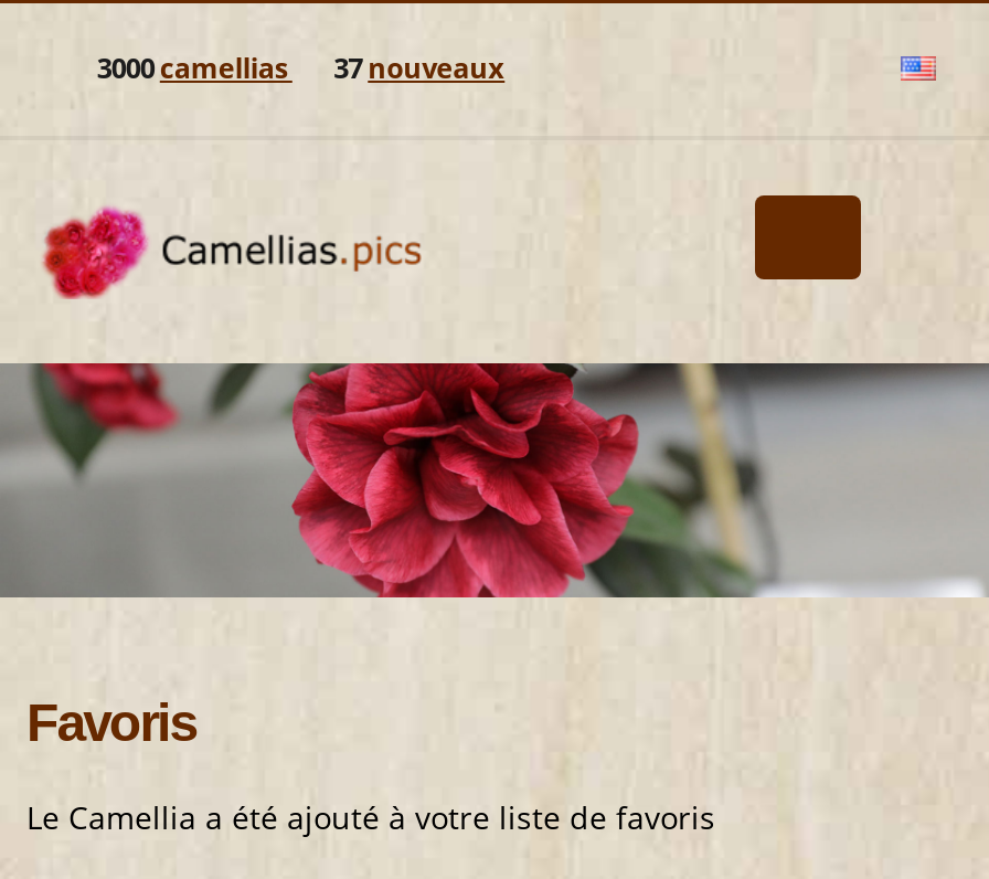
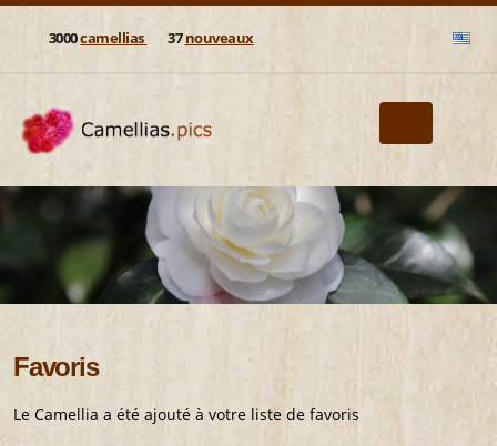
- [image]
+ [image]
